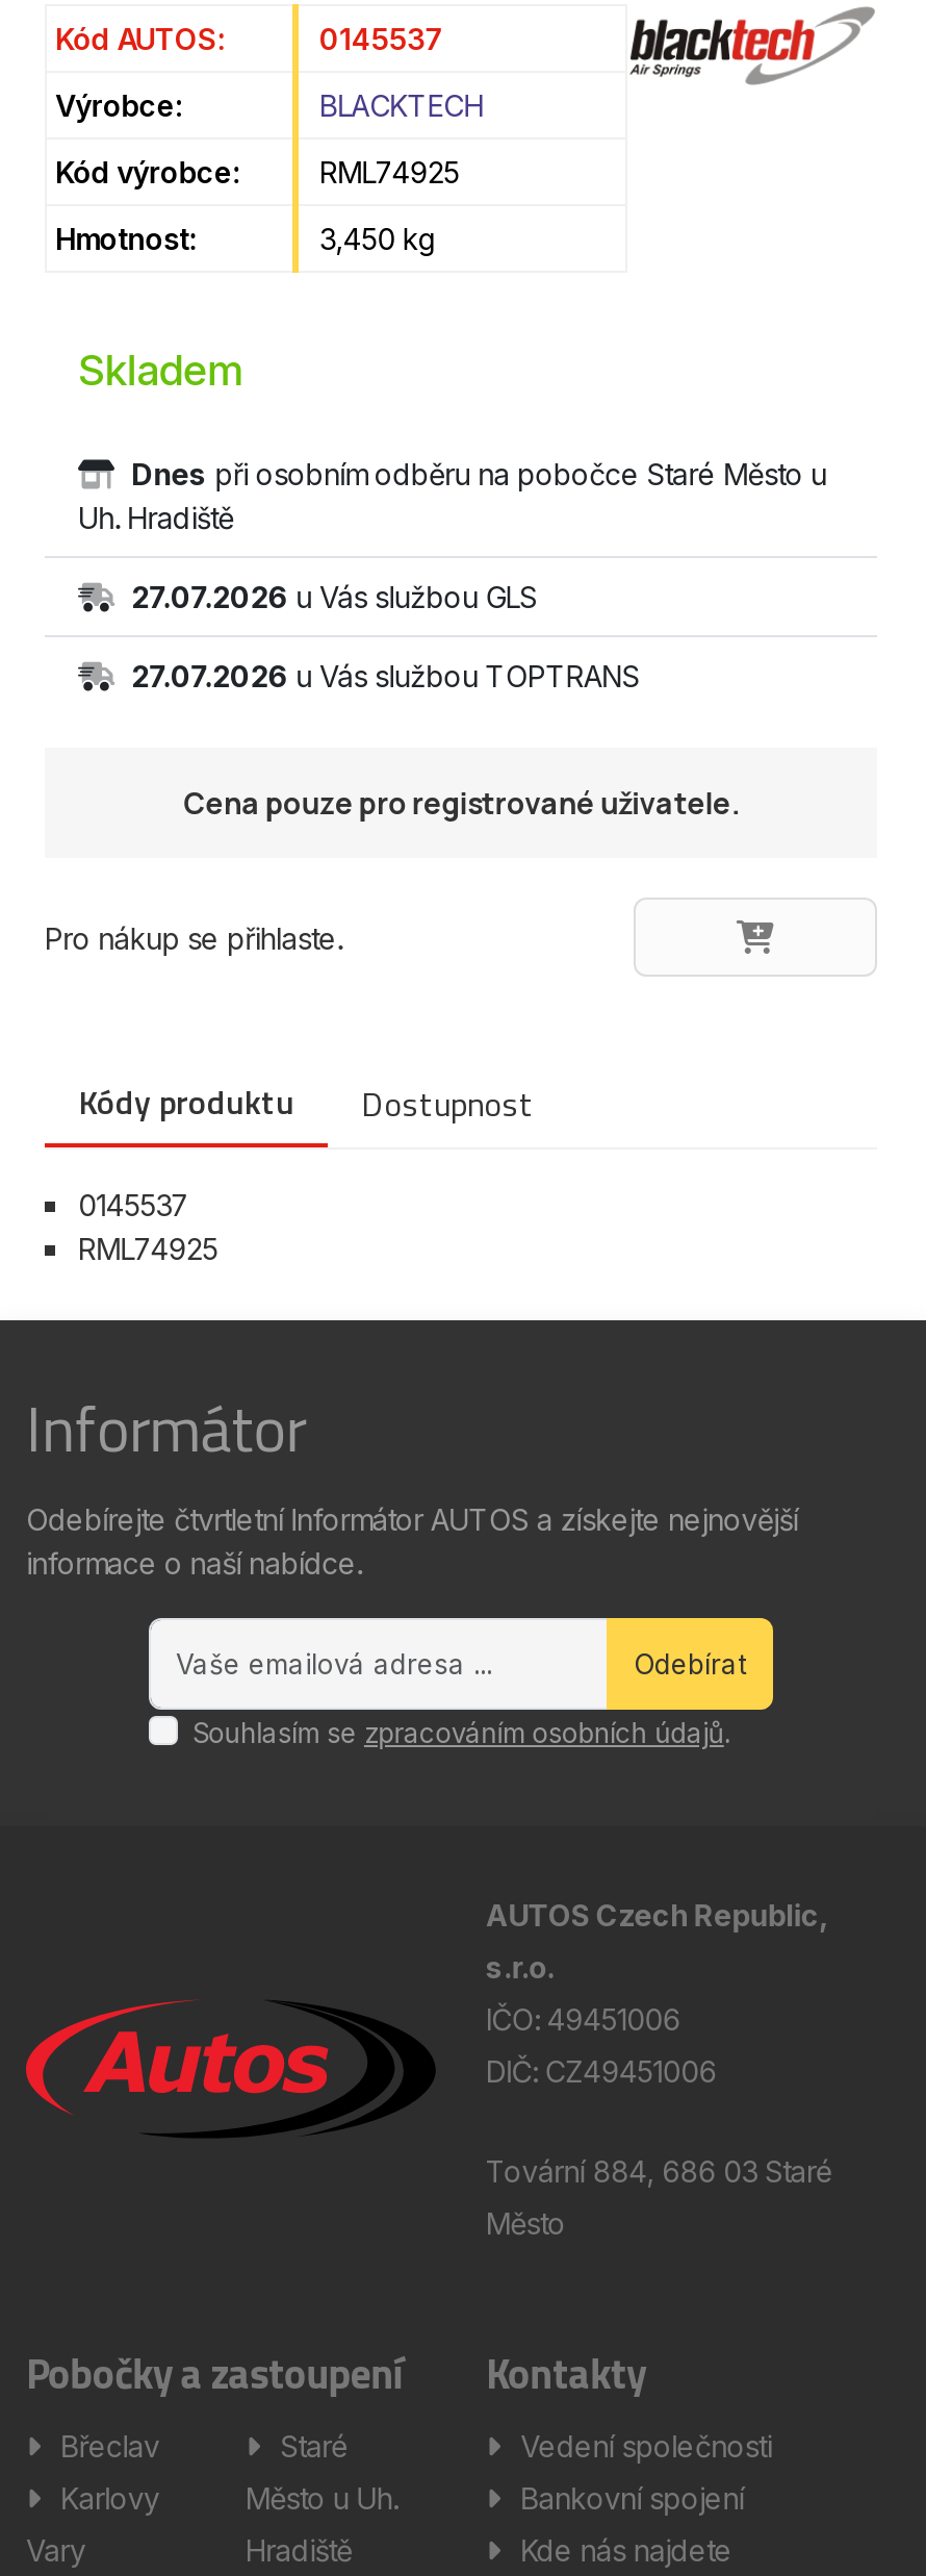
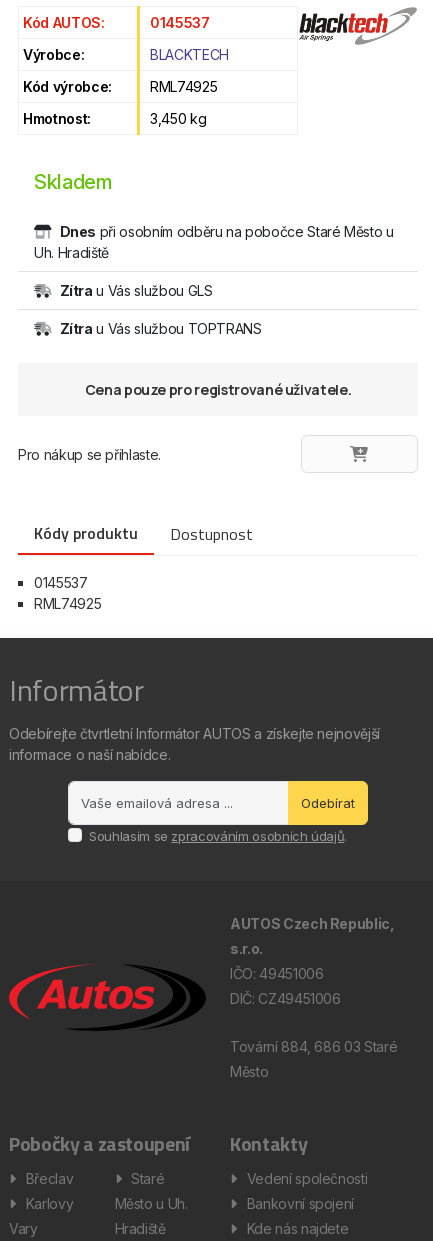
- 27.07.2026 u Vás službou GLS
+ Zítra u Vás službou GLS

- 27.07.2026 u Vás službou TOPTRANS
+ Zítra u Vás službou TOPTRANS
